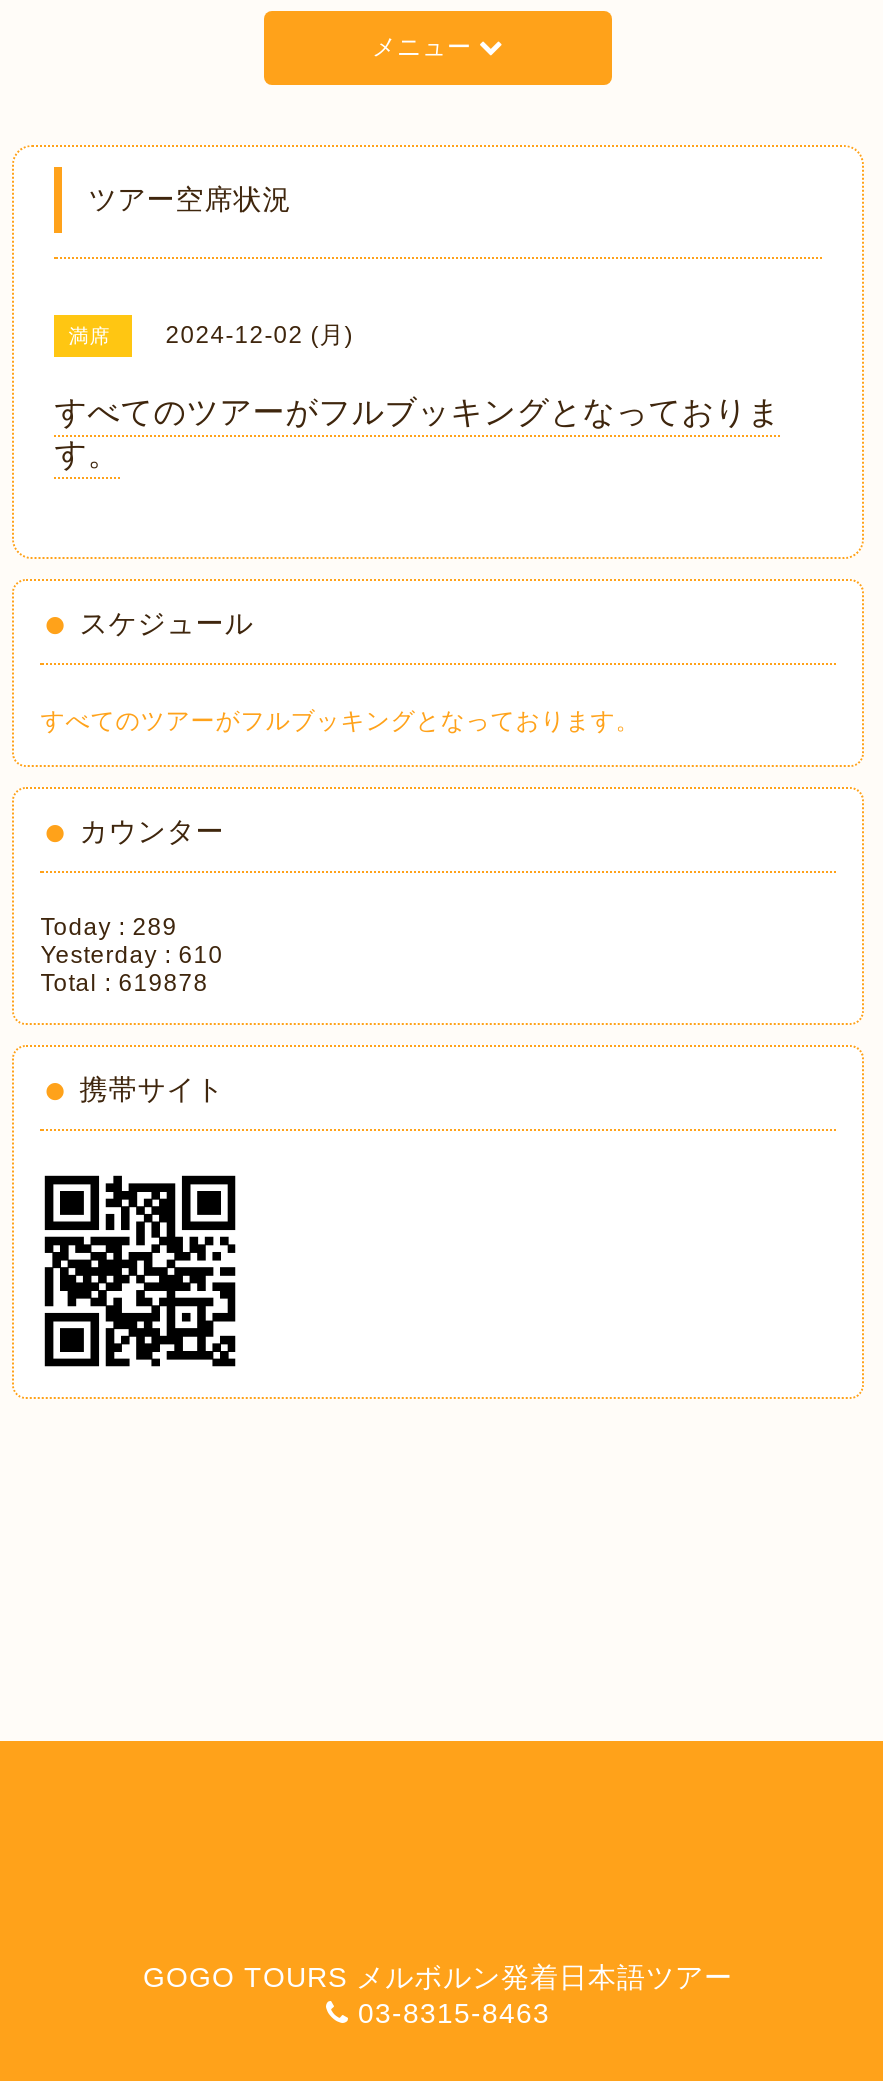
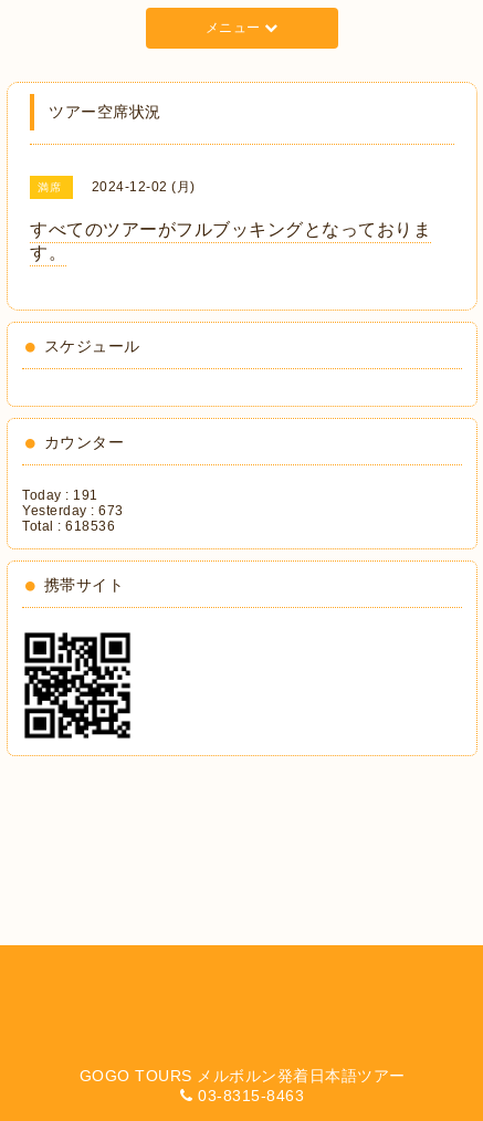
- すべてのツアーがフルブッキングとなっております。

- Today : 289
+ Today : 191

- Yesterday : 610
+ Yesterday : 673

- Total : 619878
+ Total : 618536
